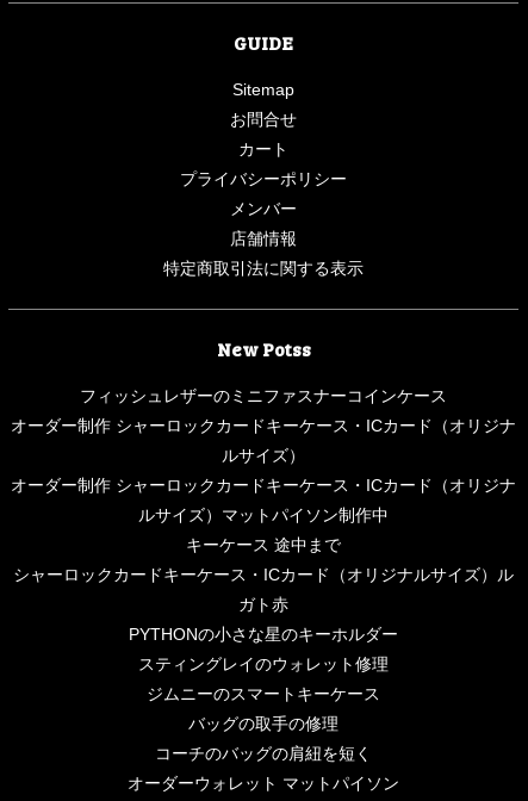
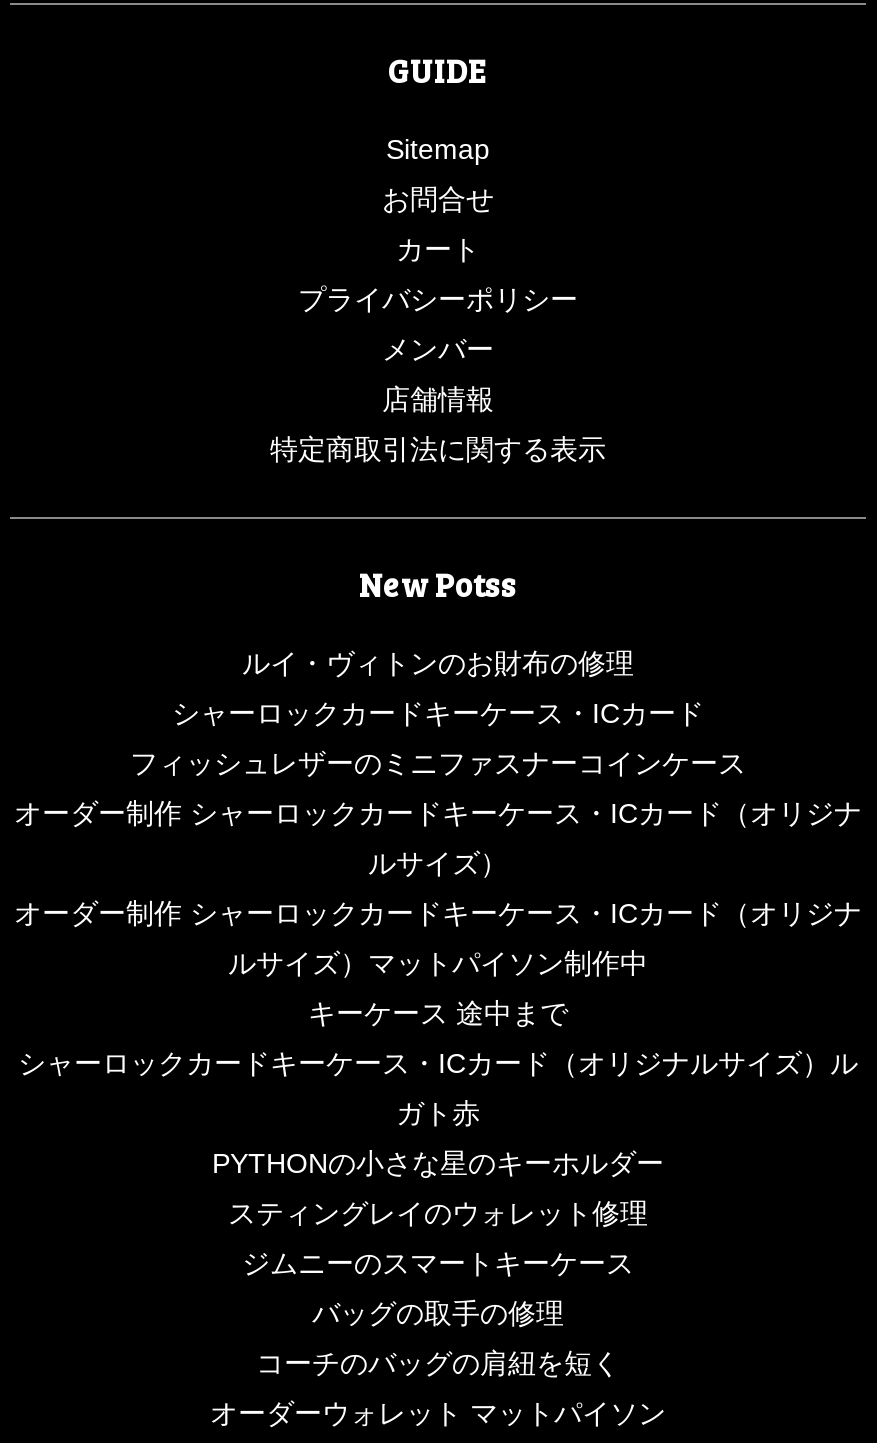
+ ルイ・ヴィトンのお財布の修理
+ シャーロックカードキーケース・ICカード
